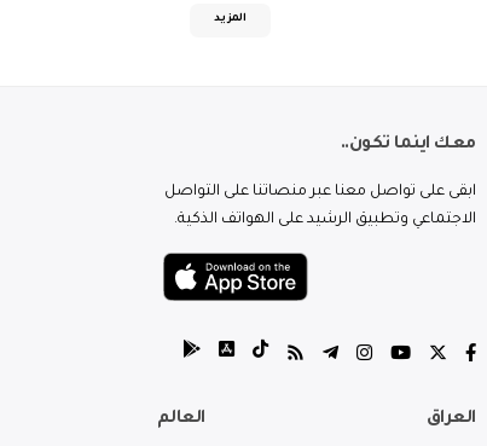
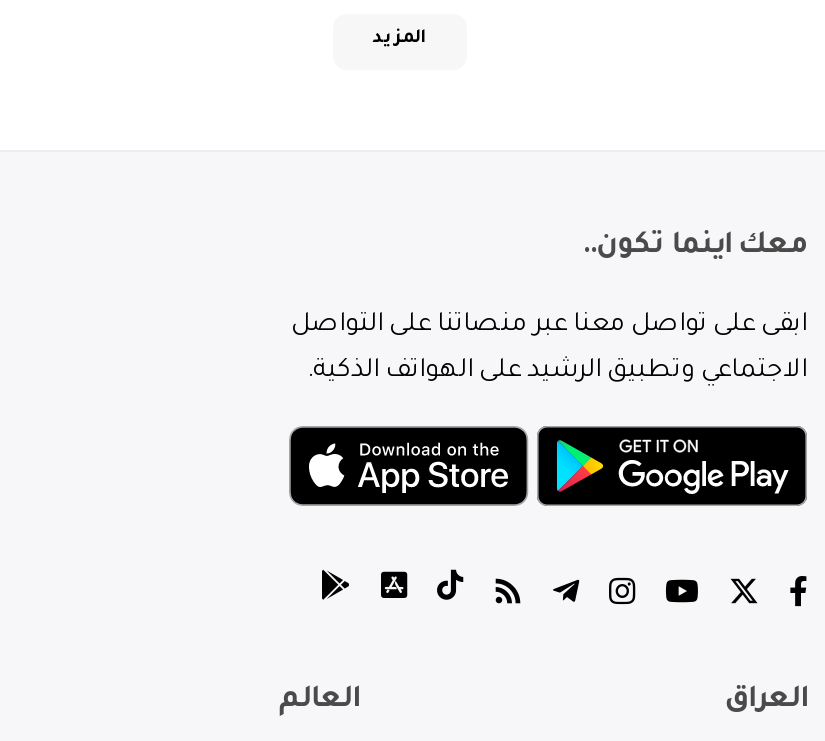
+ [image]
